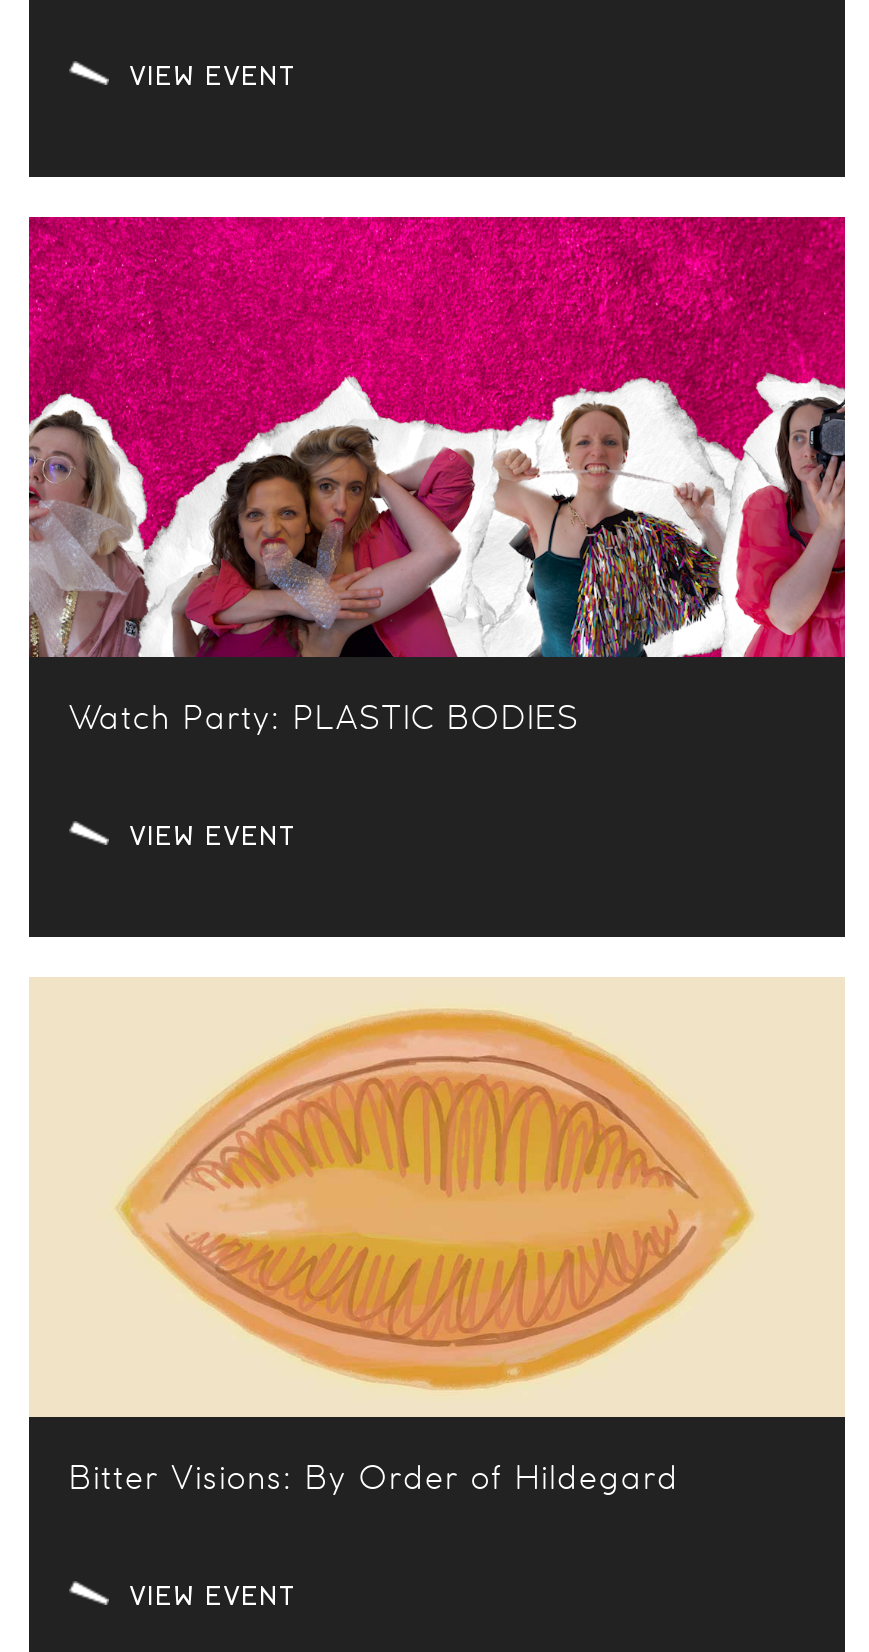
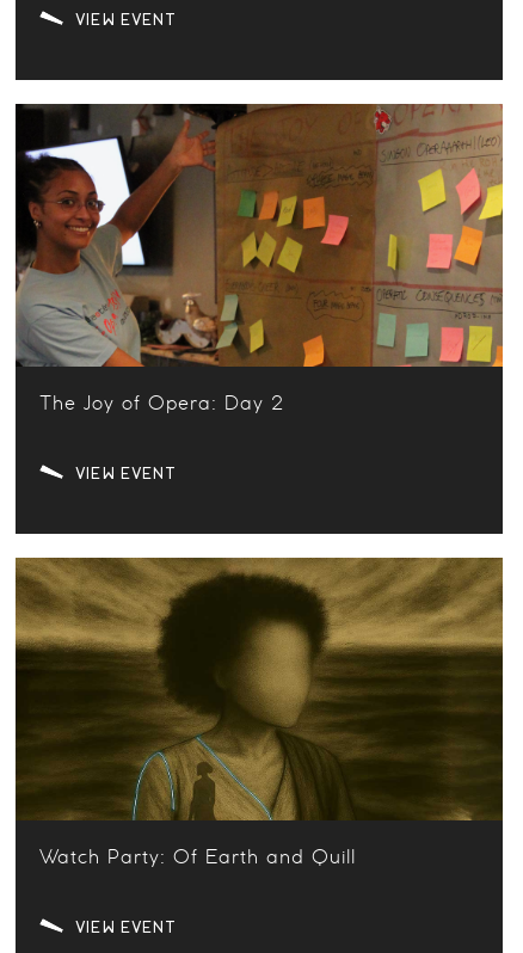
- [image]
- Watch Party: PLASTIC BODIES
+ [image]
+ The Joy of Opera: Day 2

- [image]
- Bitter Visions: By Order of Hildegard
+ [image]
+ Watch Party: Of Earth and Quill
